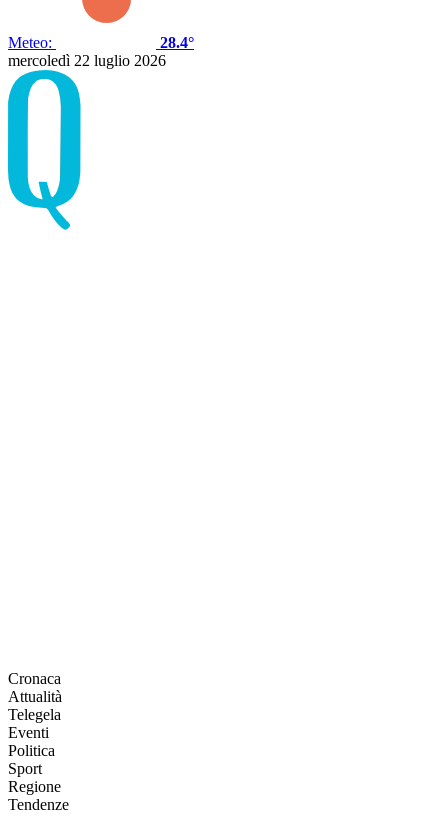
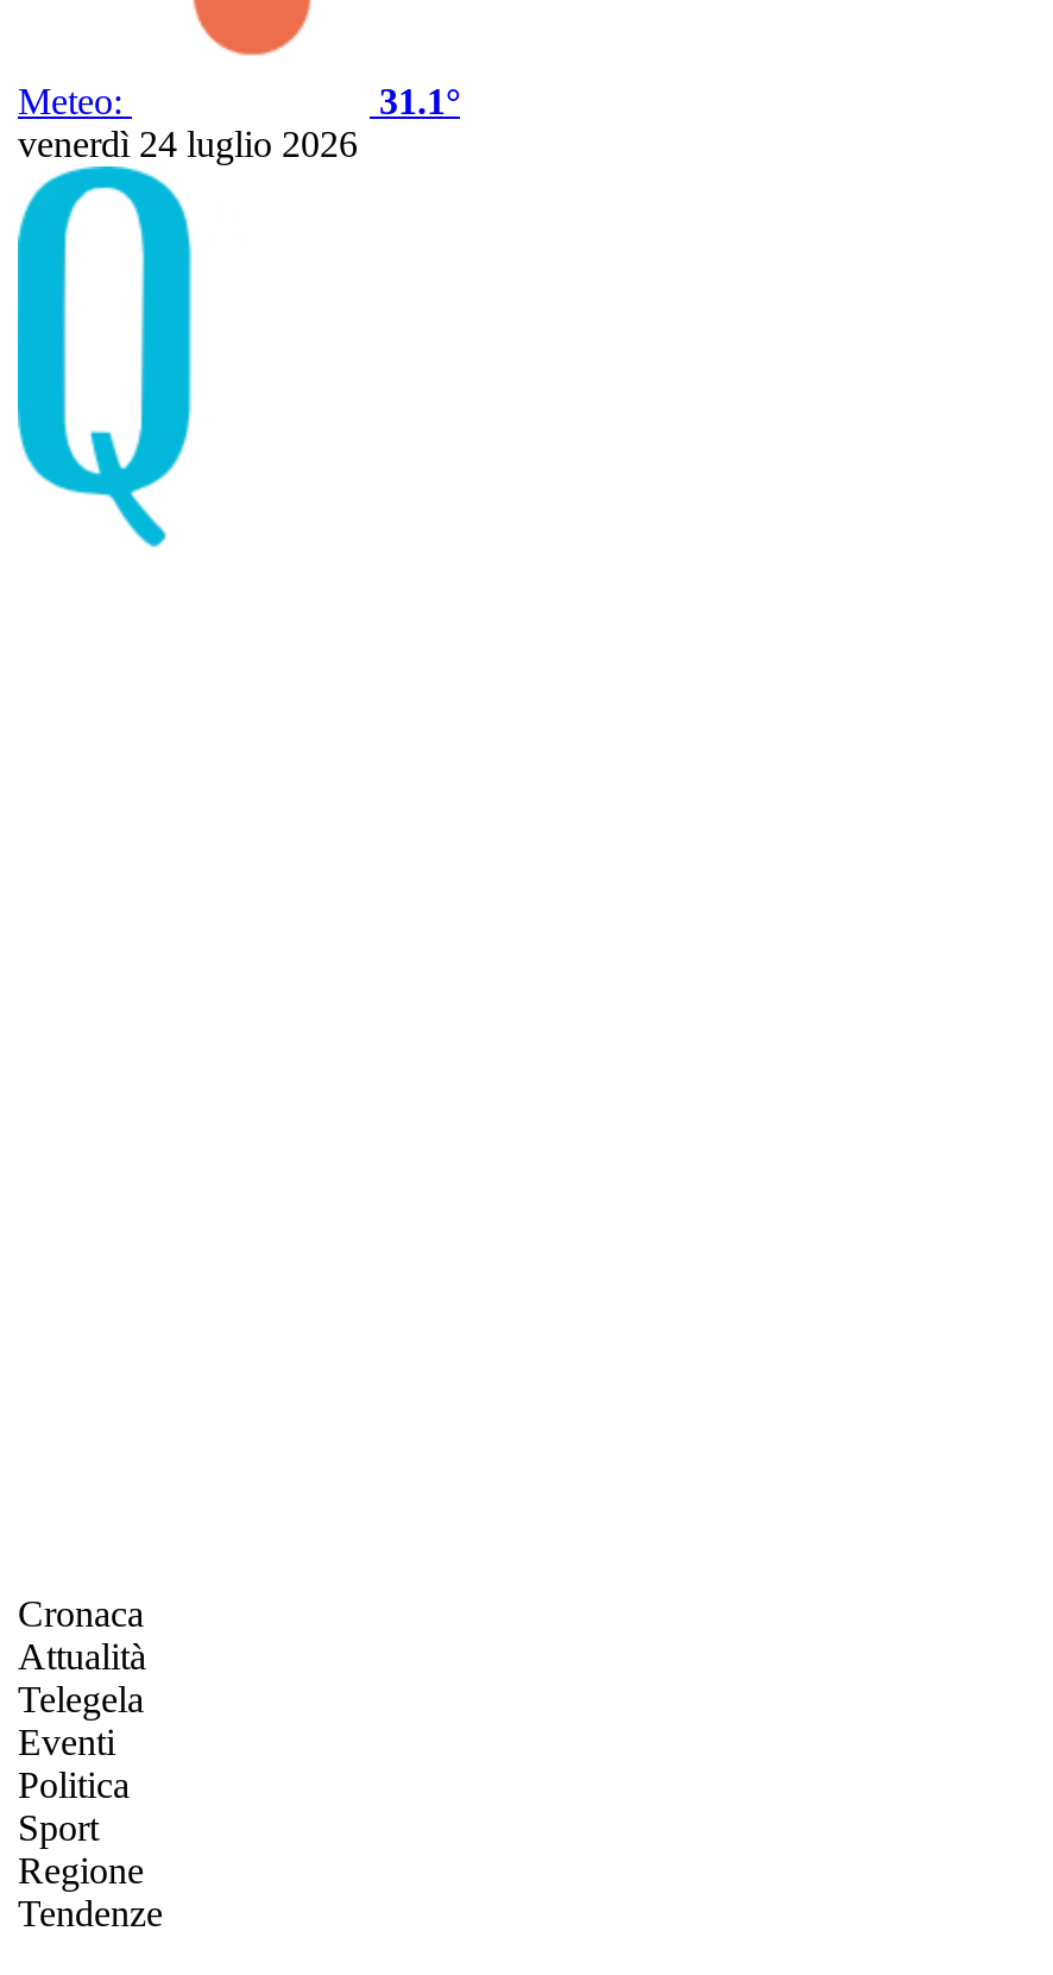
- 28.4°
+ 31.1°

- mercoledì 22 luglio 2026
+ venerdì 24 luglio 2026
